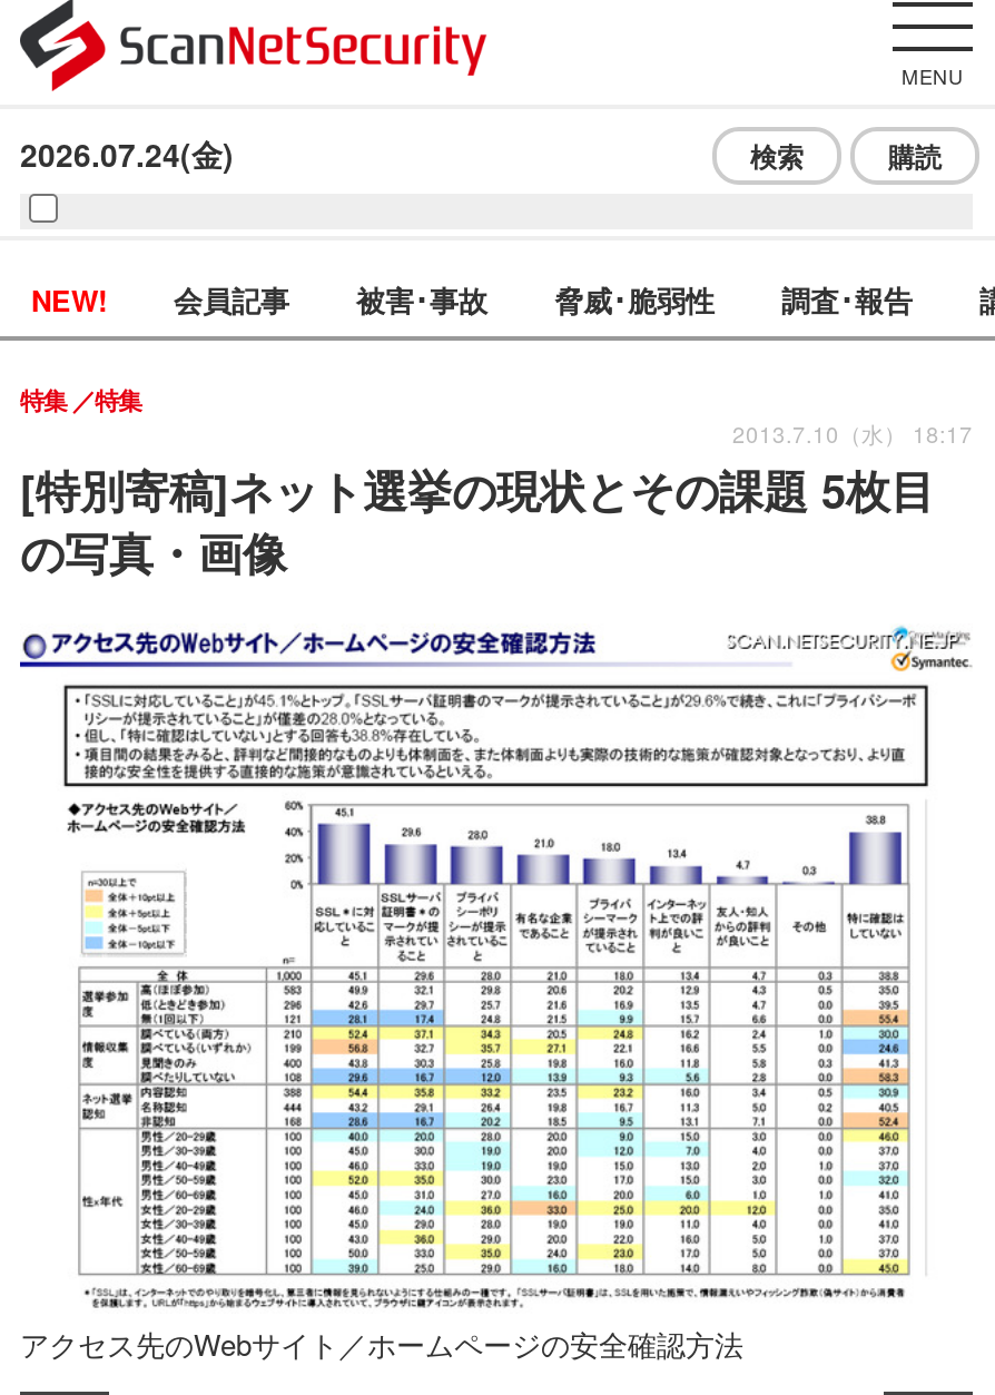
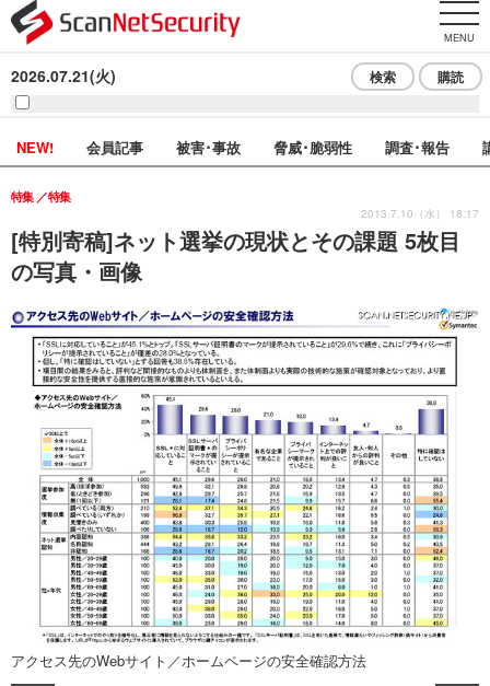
- 2026.07.24(金)
+ 2026.07.21(火)
